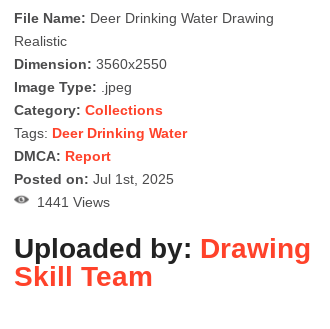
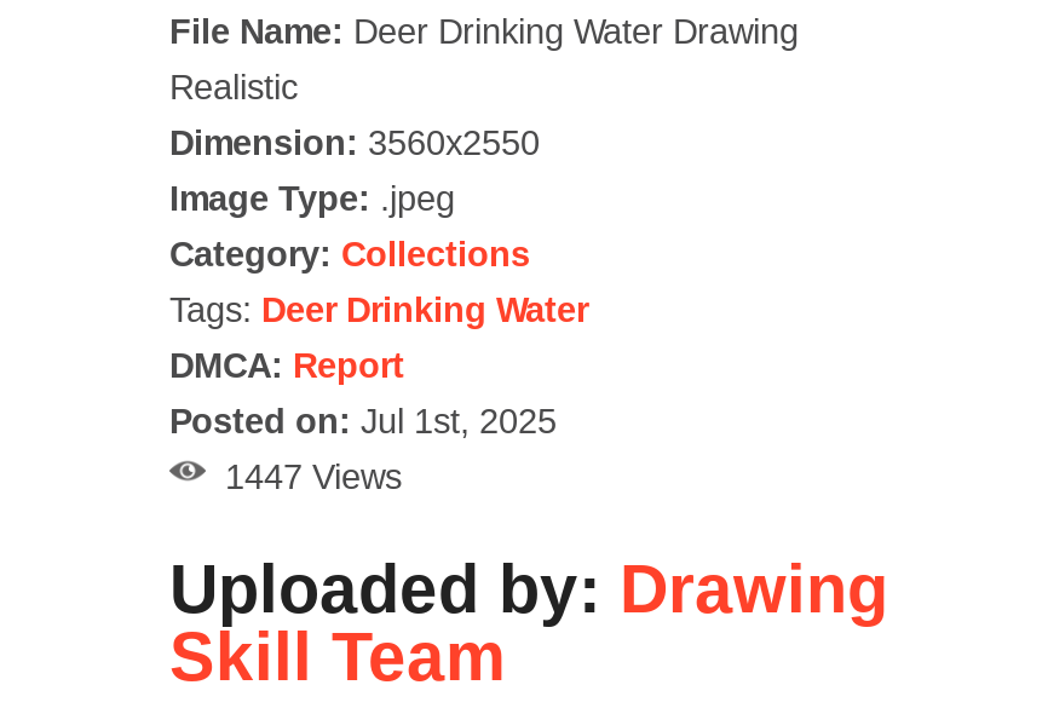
- 1441 Views
+ 1447 Views
